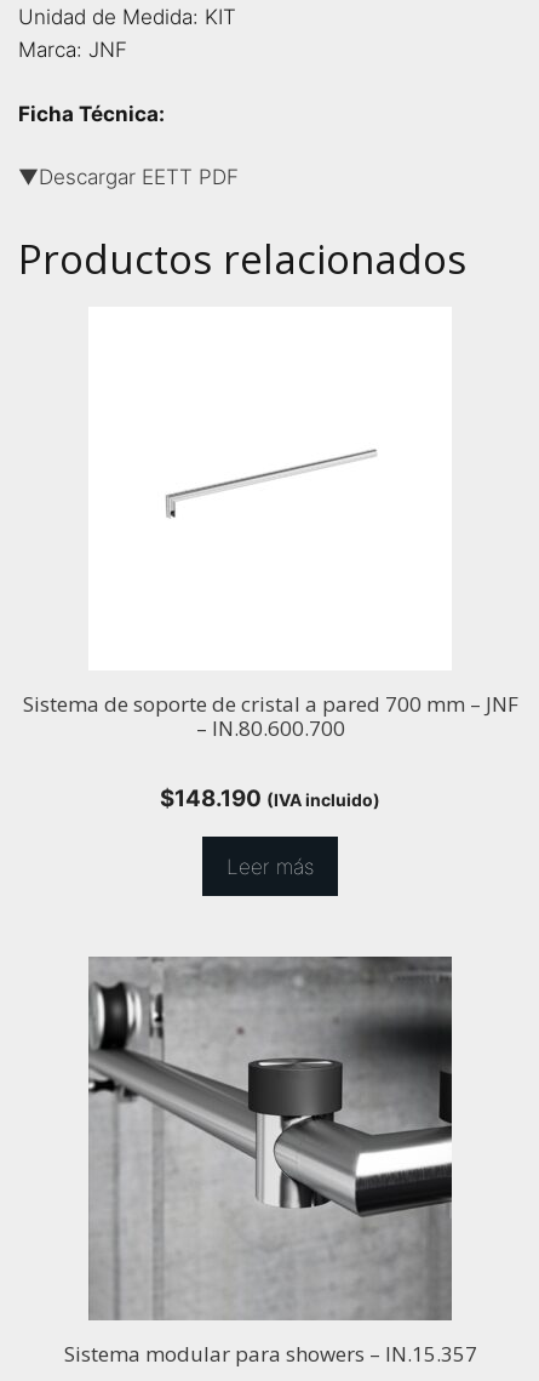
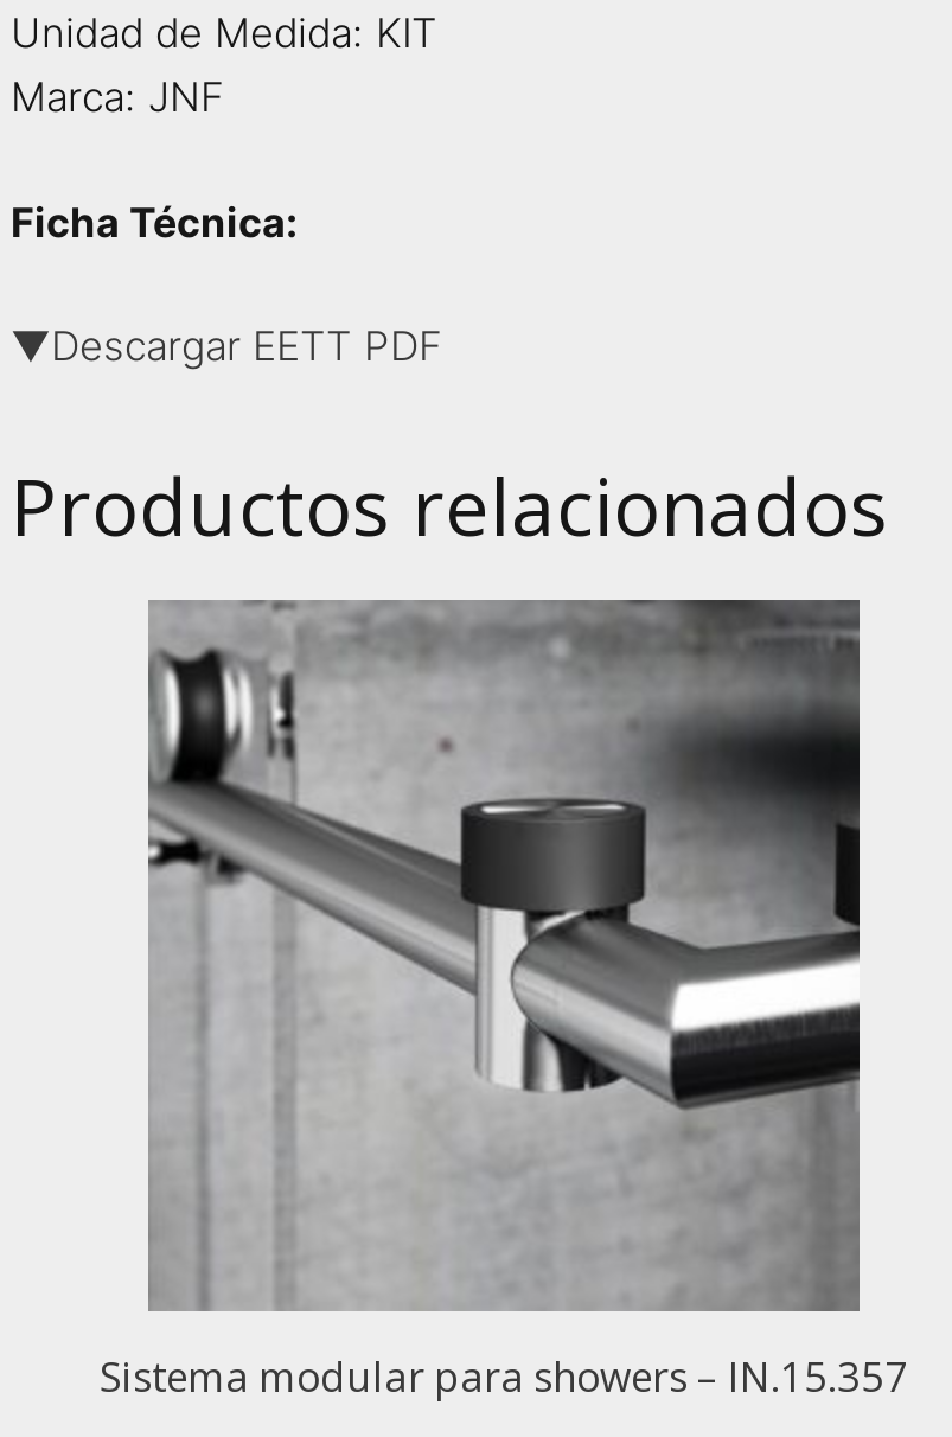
- Sistema de soporte de cristal a pared 700 mm – JNF
- – IN.80.600.700
- $148.190 (IVA incluido)
- Leer más
